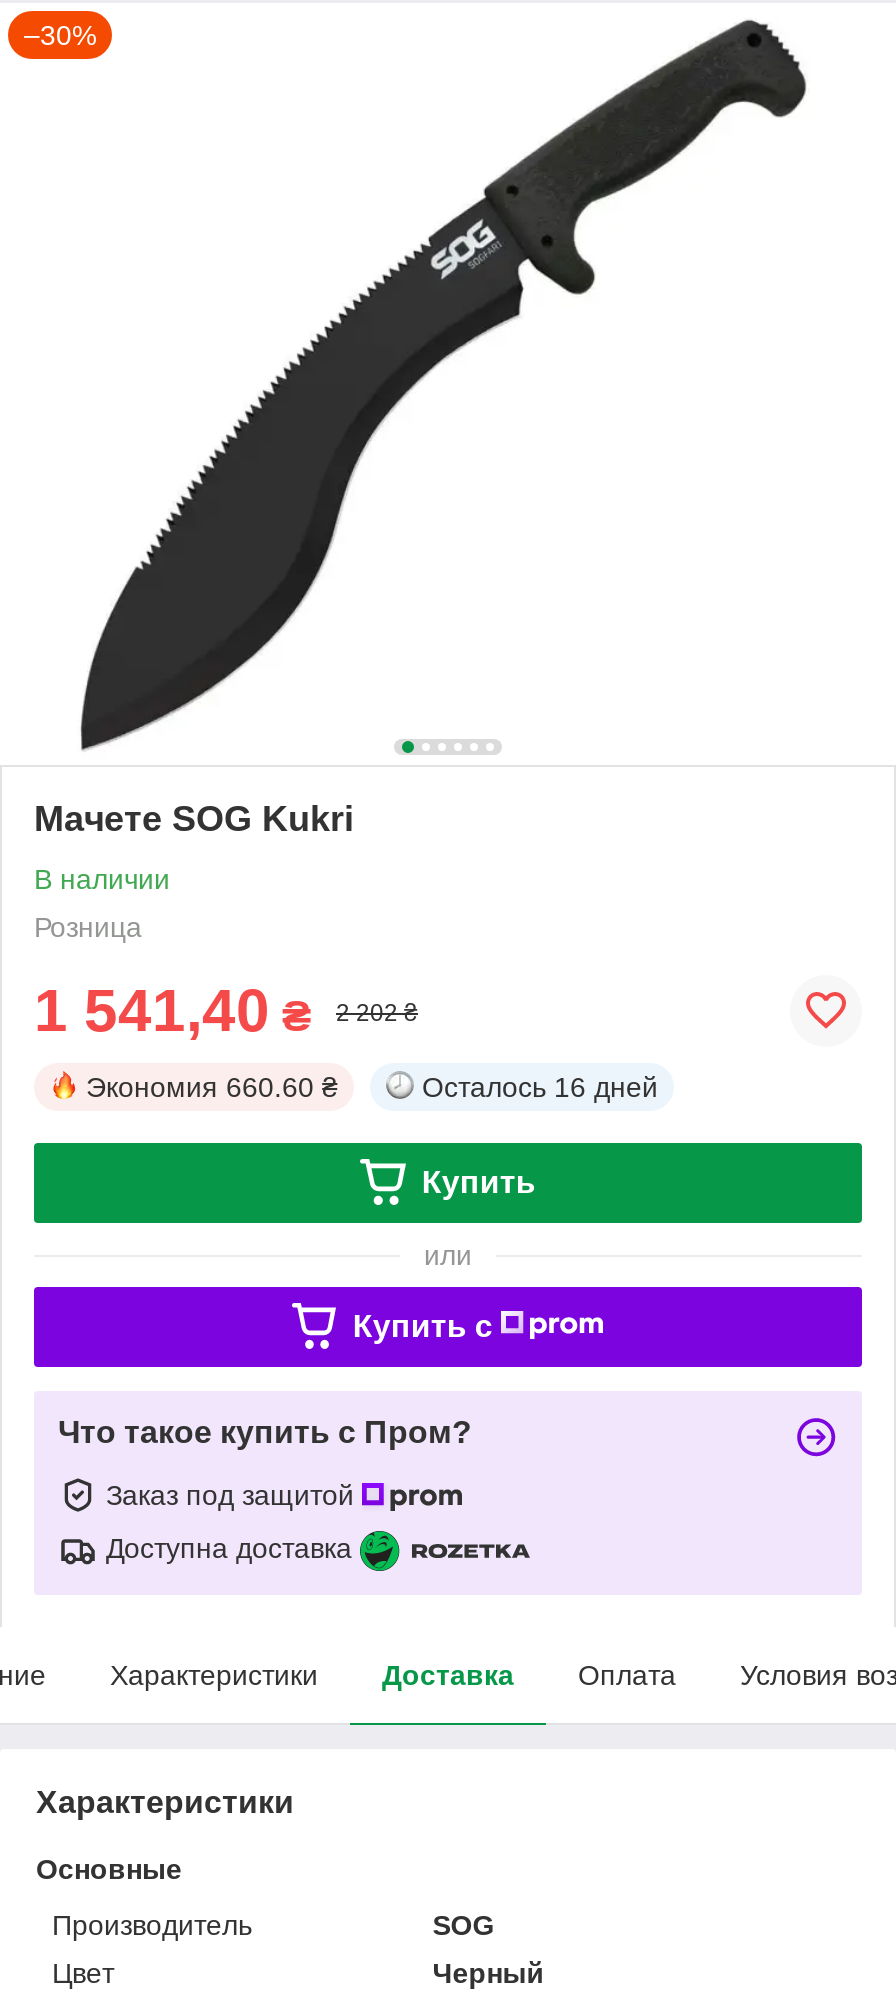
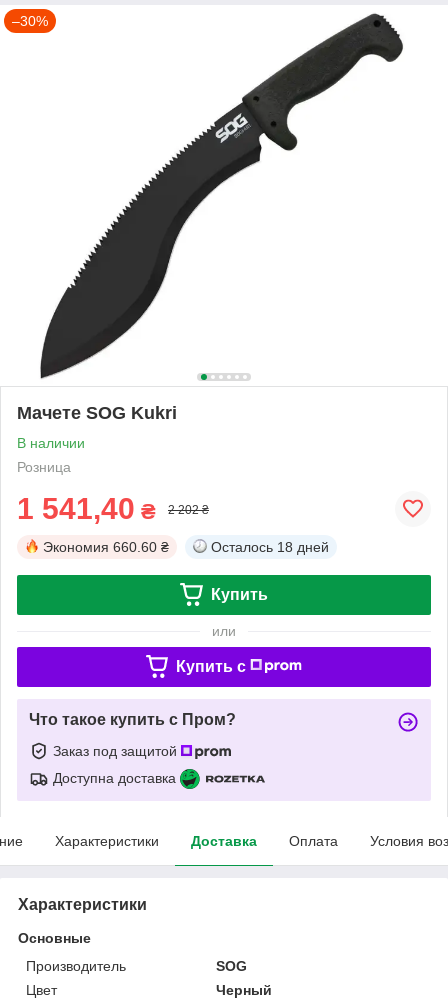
- Осталось 16 дней
+ Осталось 18 дней
